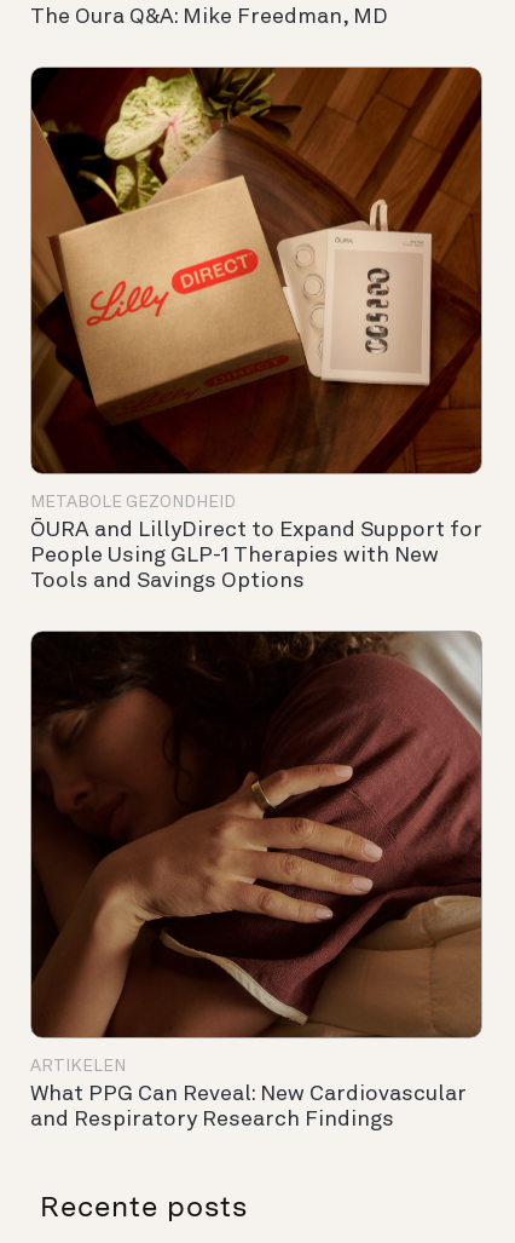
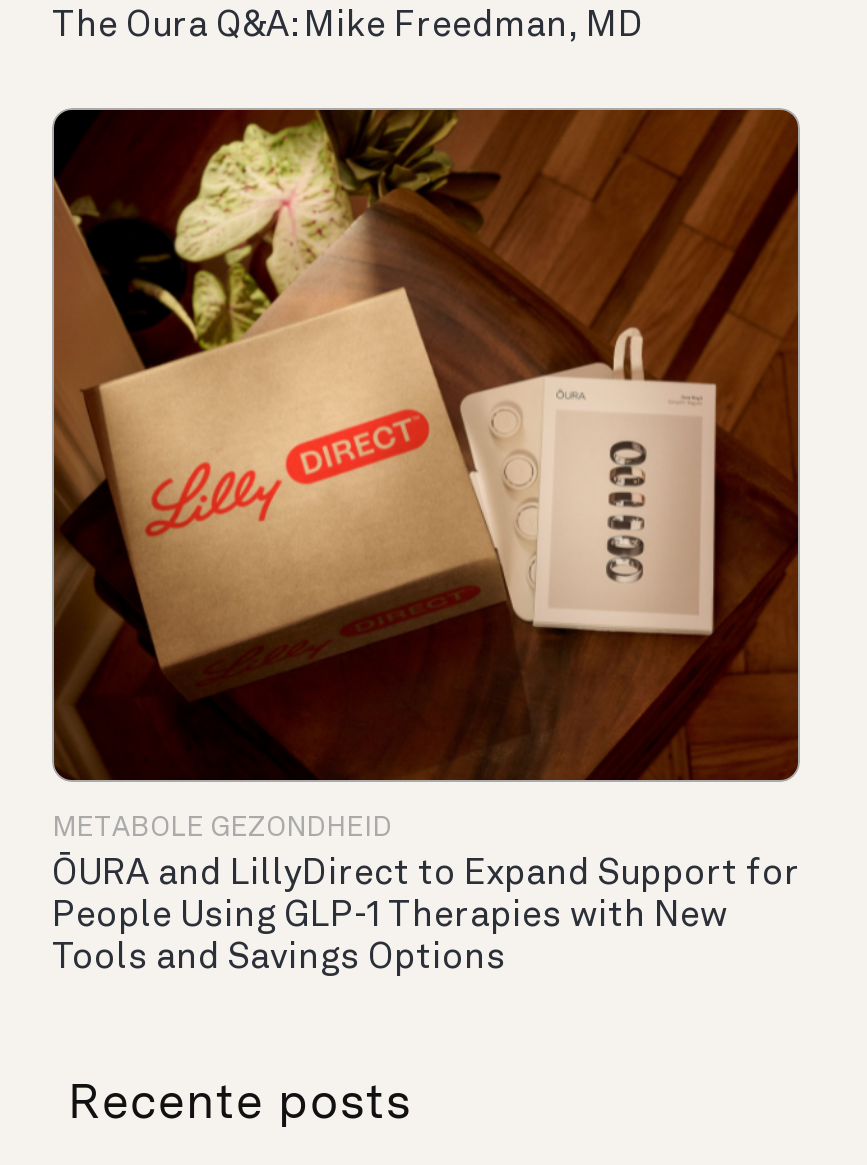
- [image]
- ARTIKELEN
- What PPG Can Reveal: New Cardiovascular
- and Respiratory Research Findings
